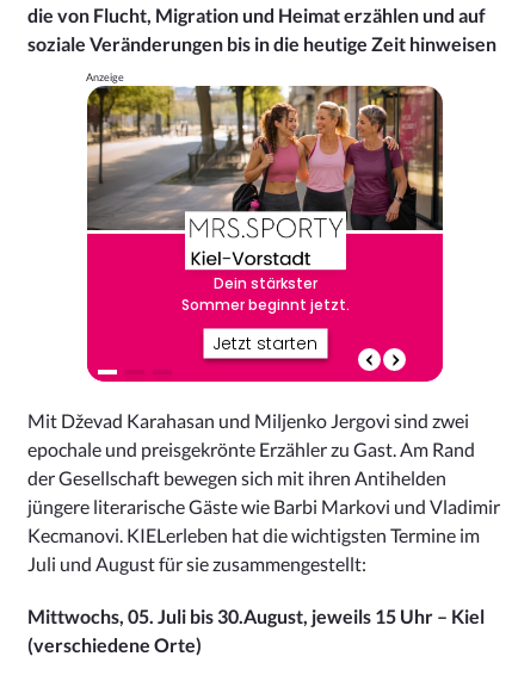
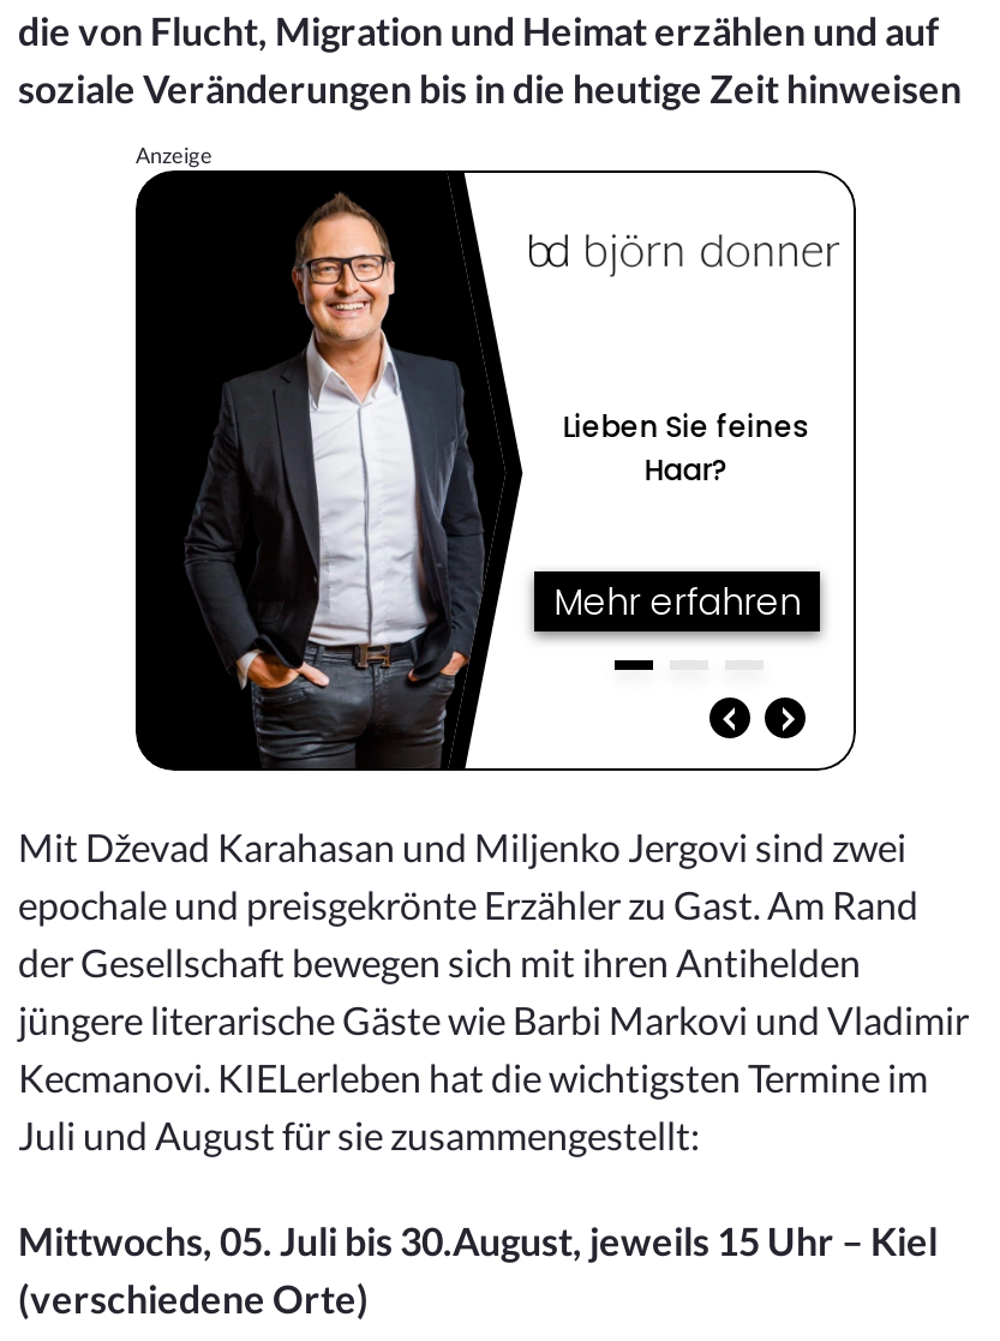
- [image]
+ [image]
